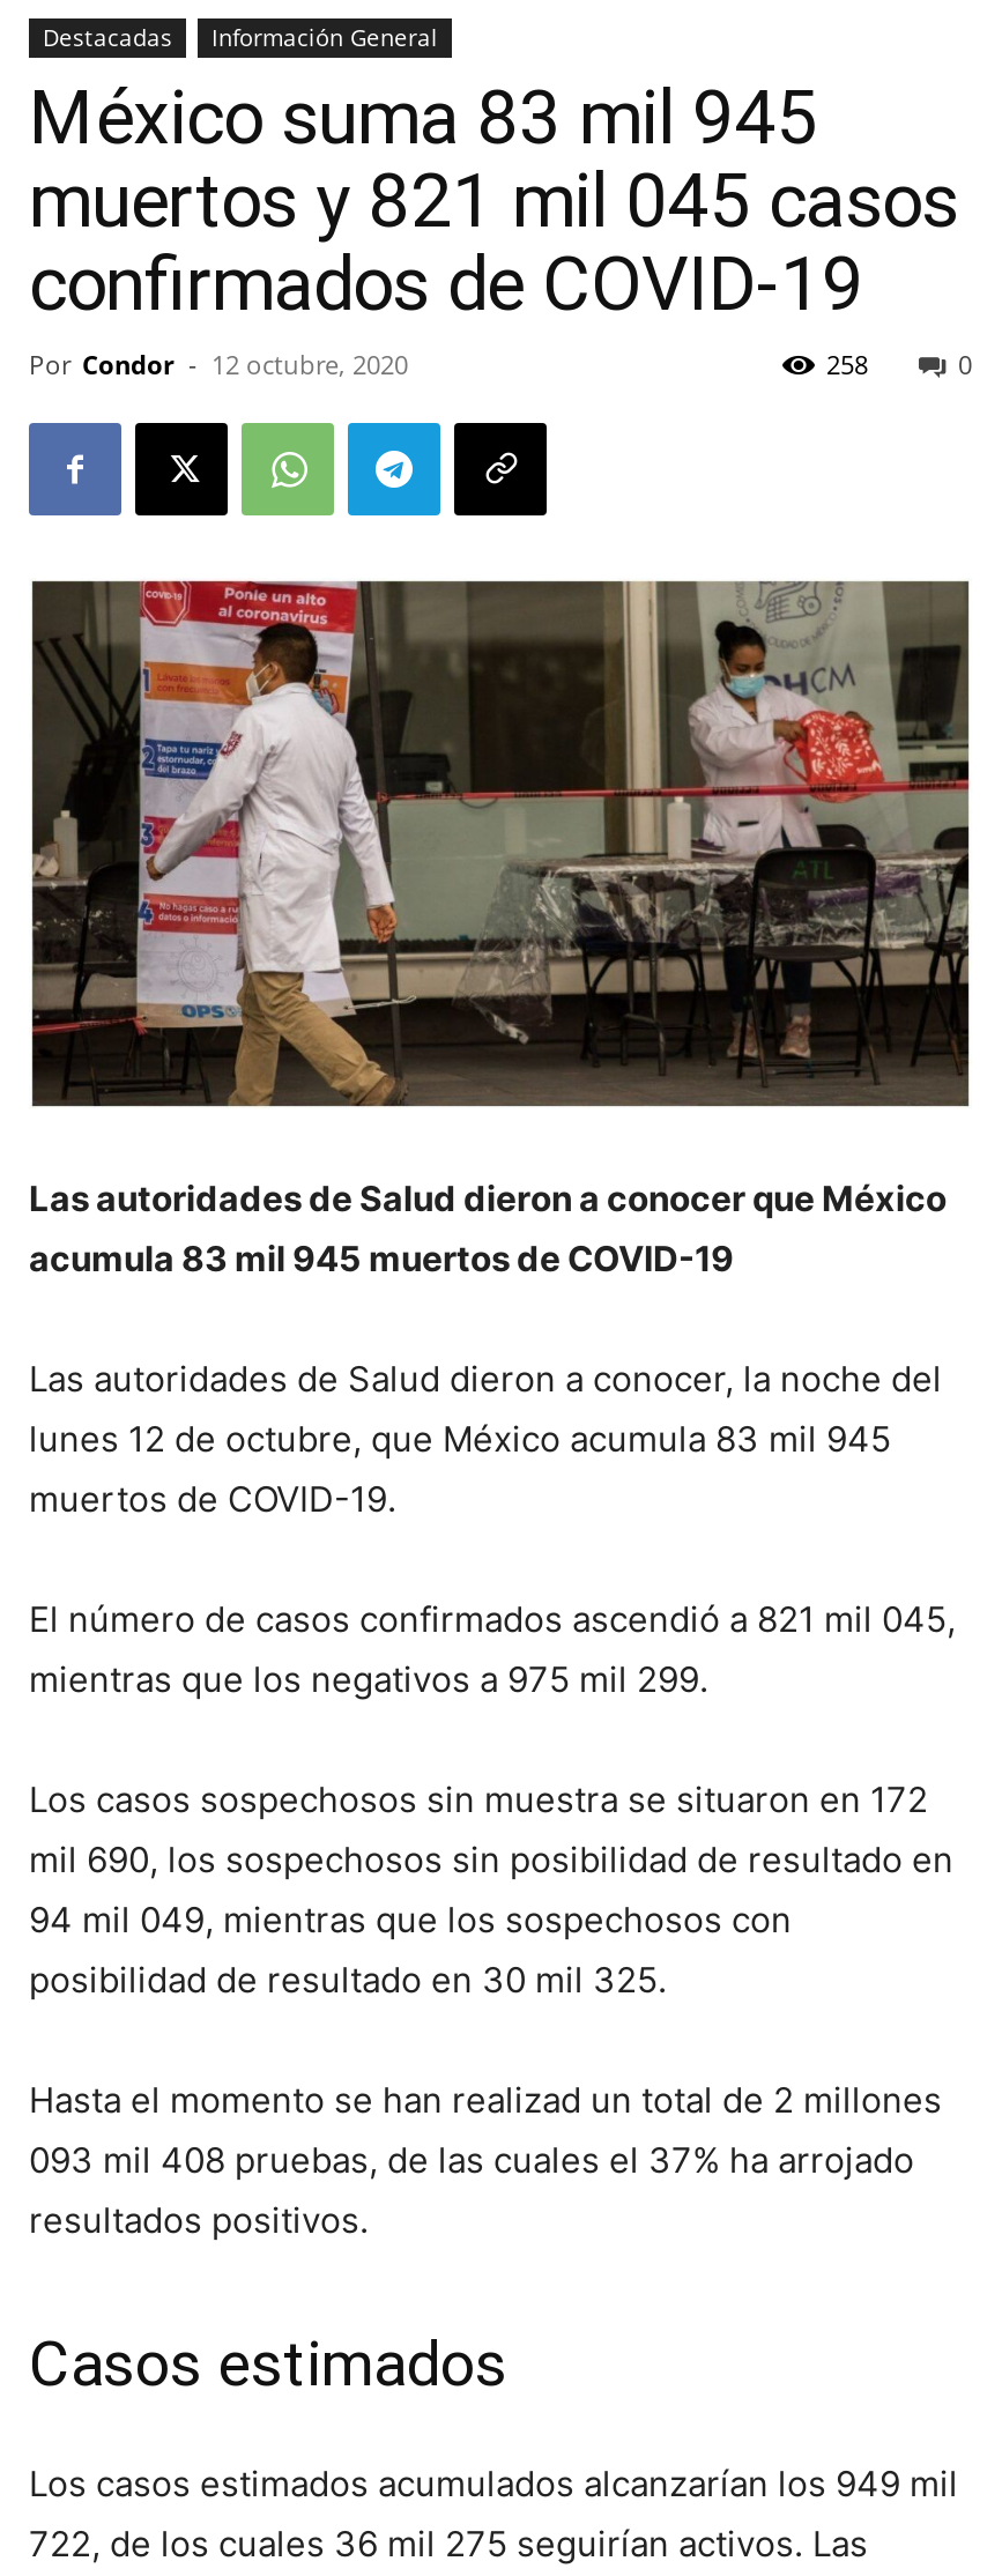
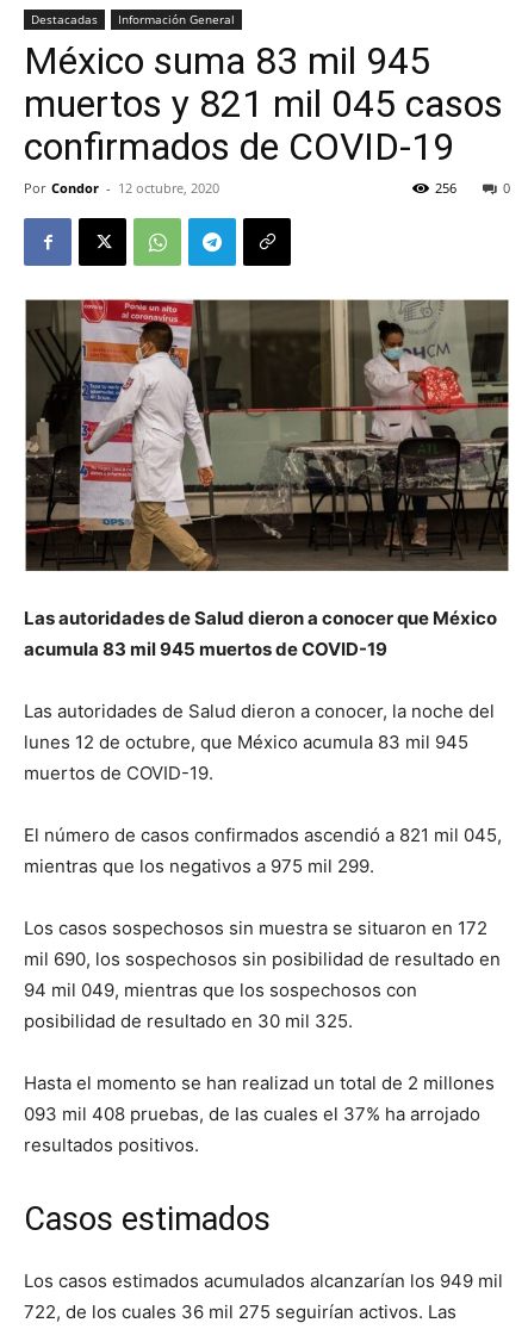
- 258
+ 256
